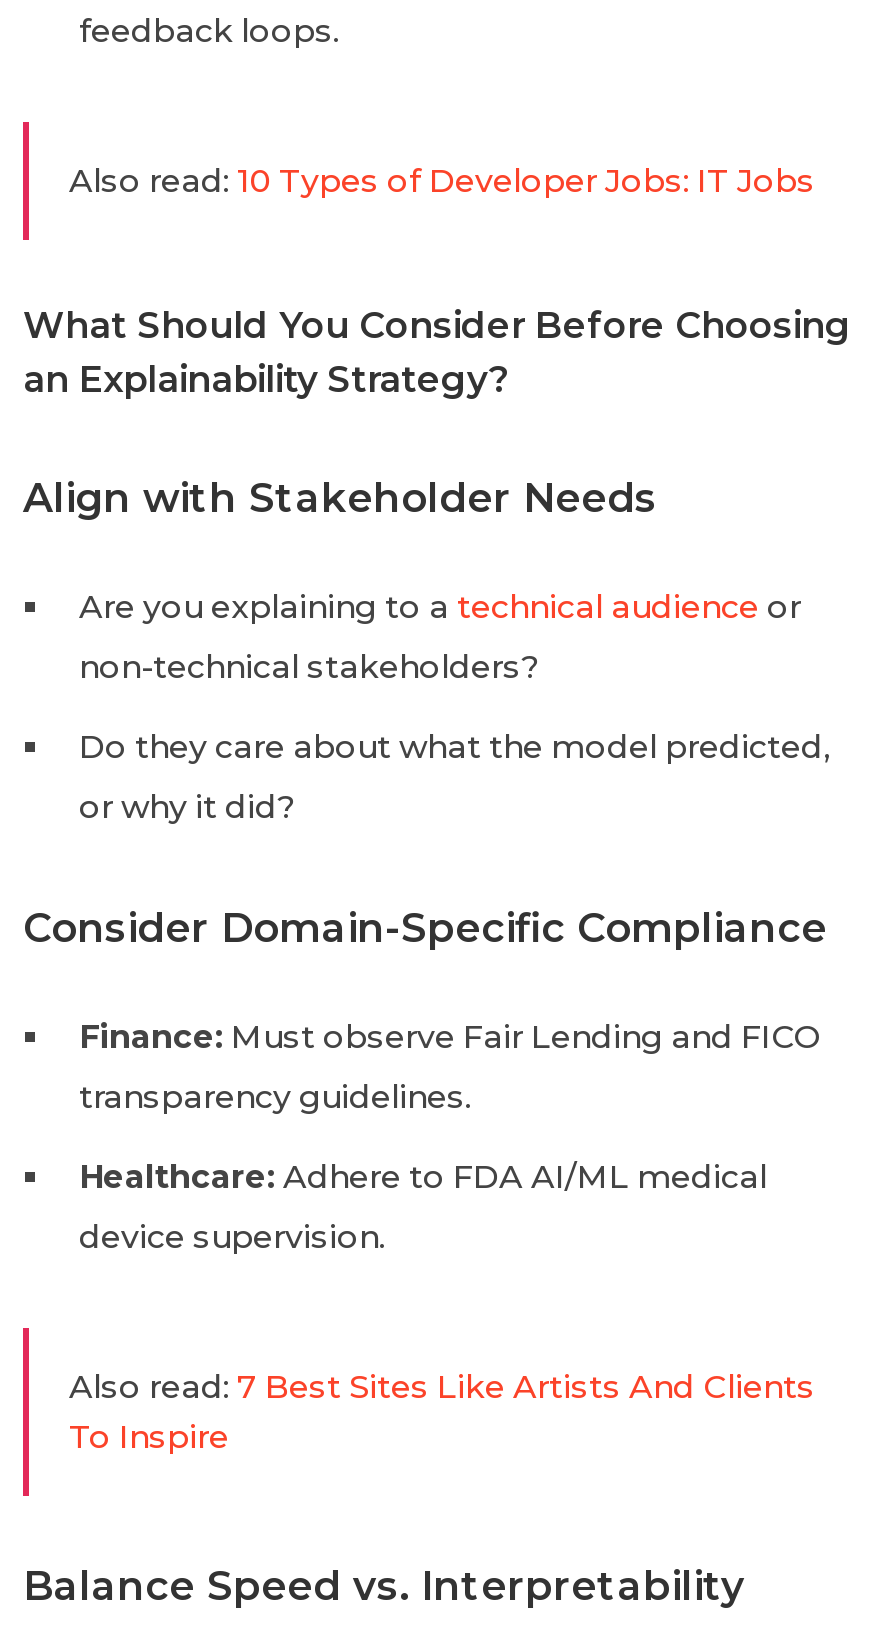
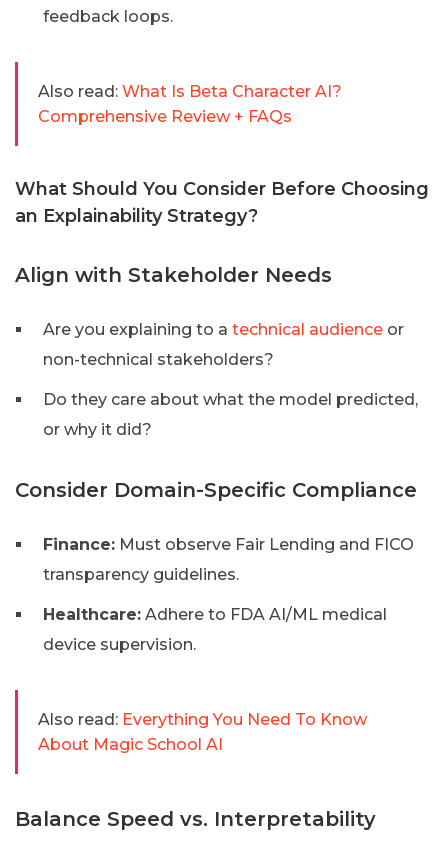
- Also read: 10 Types of Developer Jobs: IT Jobs
+ Also read: What Is Beta Character AI?
+ Comprehensive Review + FAQs

- Also read: 7 Best Sites Like Artists And Clients
- To Inspire
+ Also read: Everything You Need To Know
+ About Magic School AI
